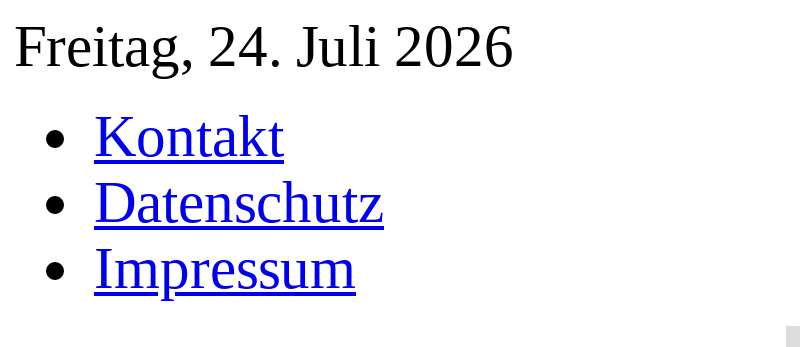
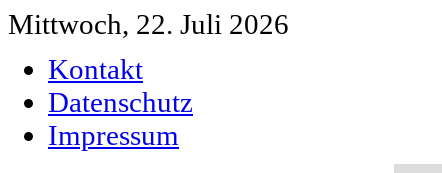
- Freitag, 24. Juli 2026
+ Mittwoch, 22. Juli 2026
